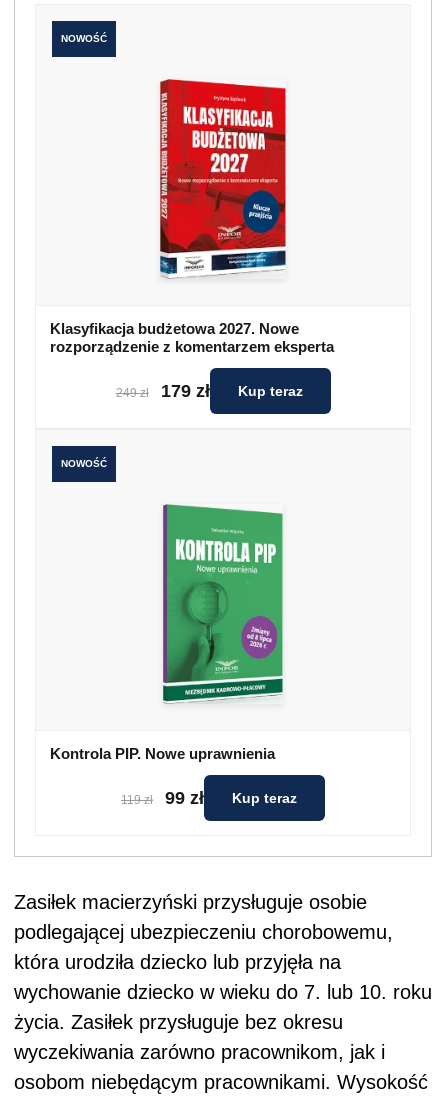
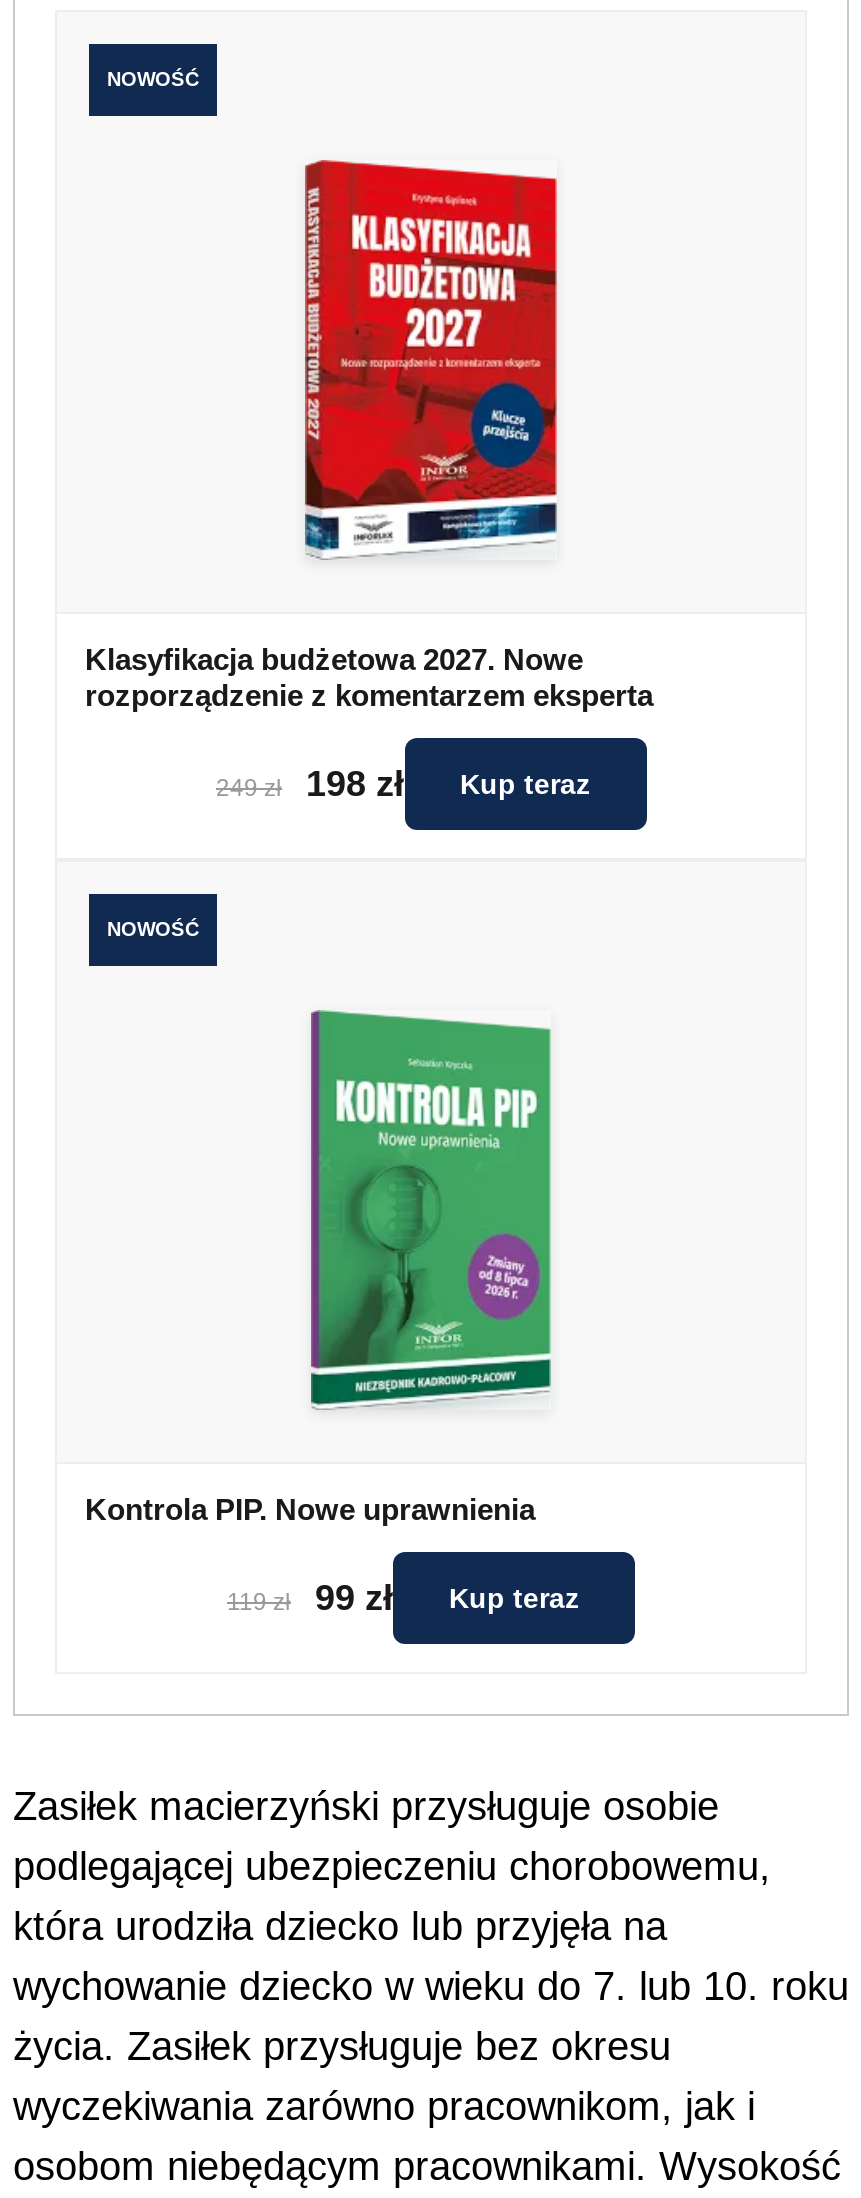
- 179 zł
+ 198 zł
